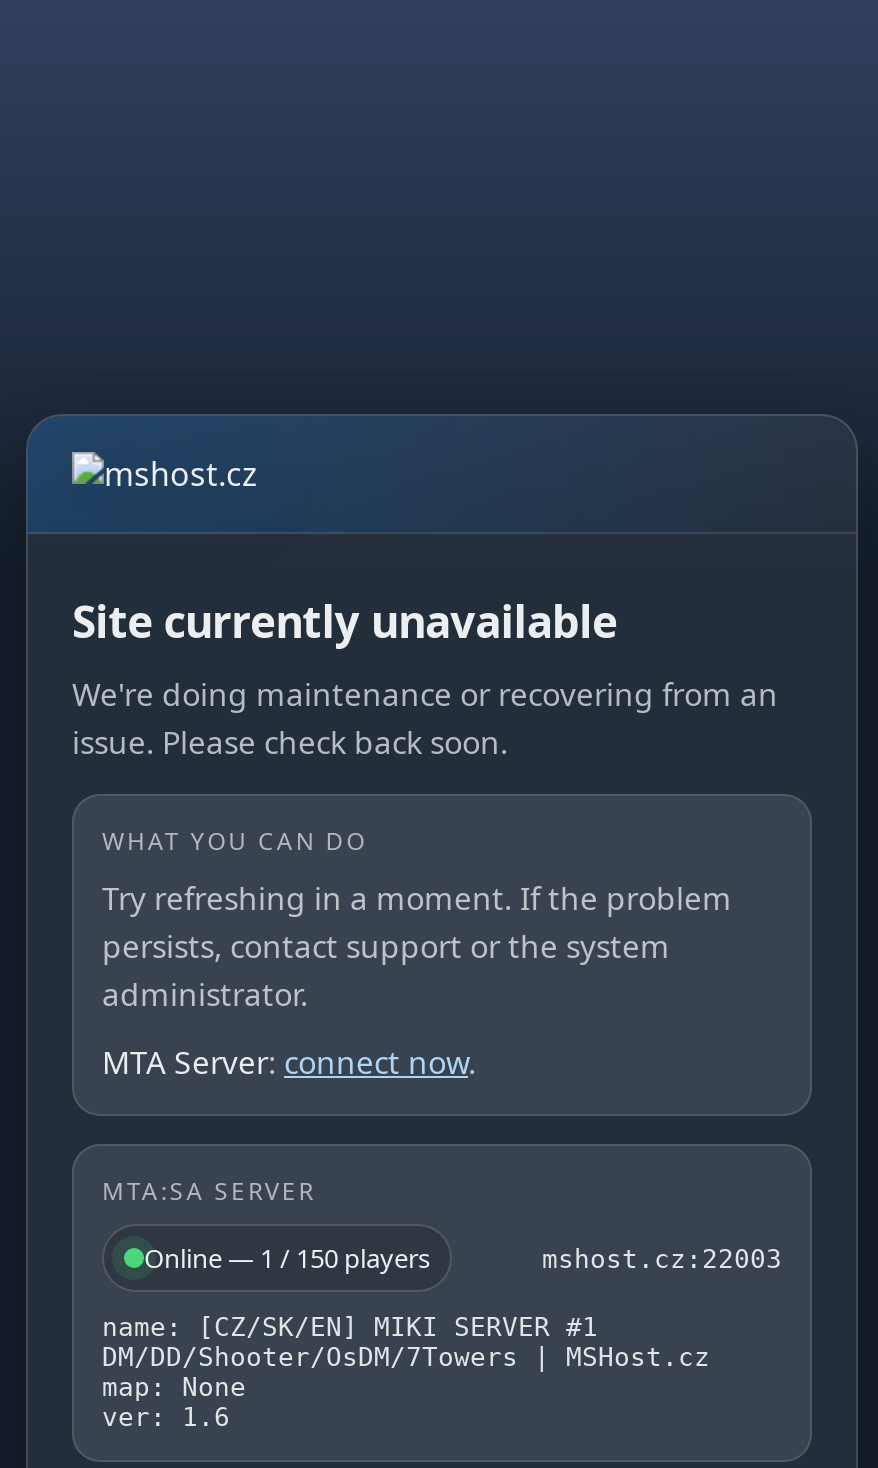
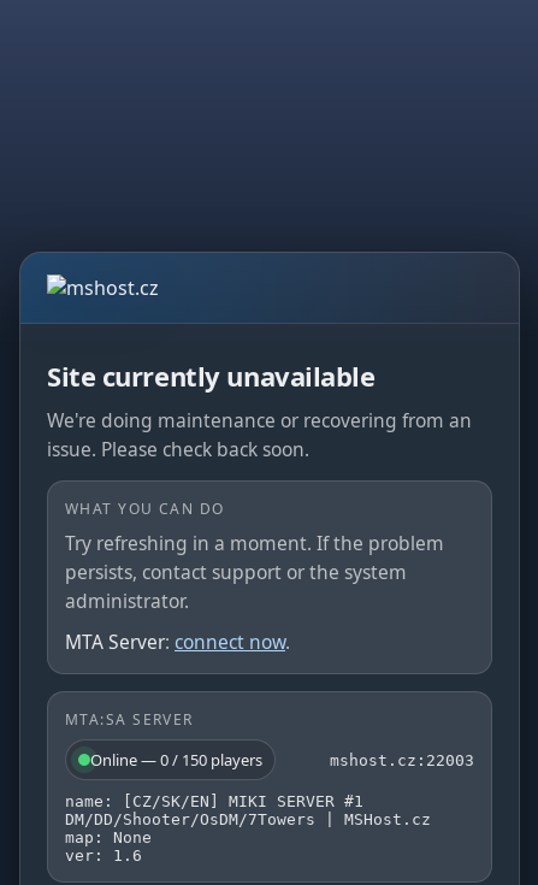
- Online — 1 / 150 players
+ Online — 0 / 150 players
